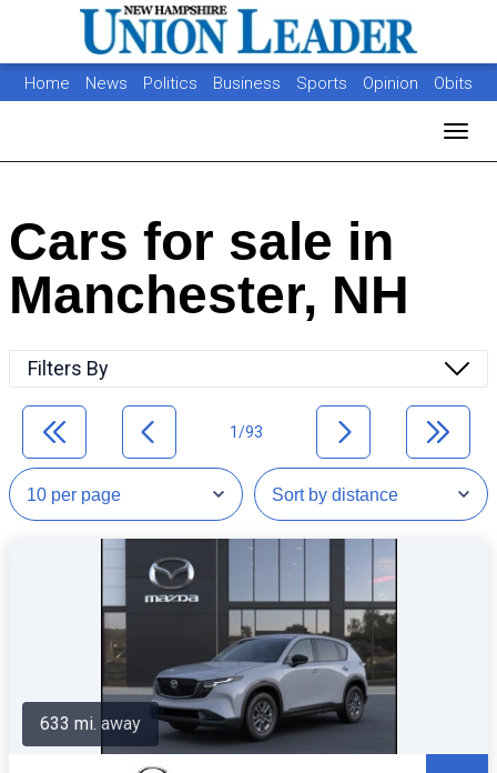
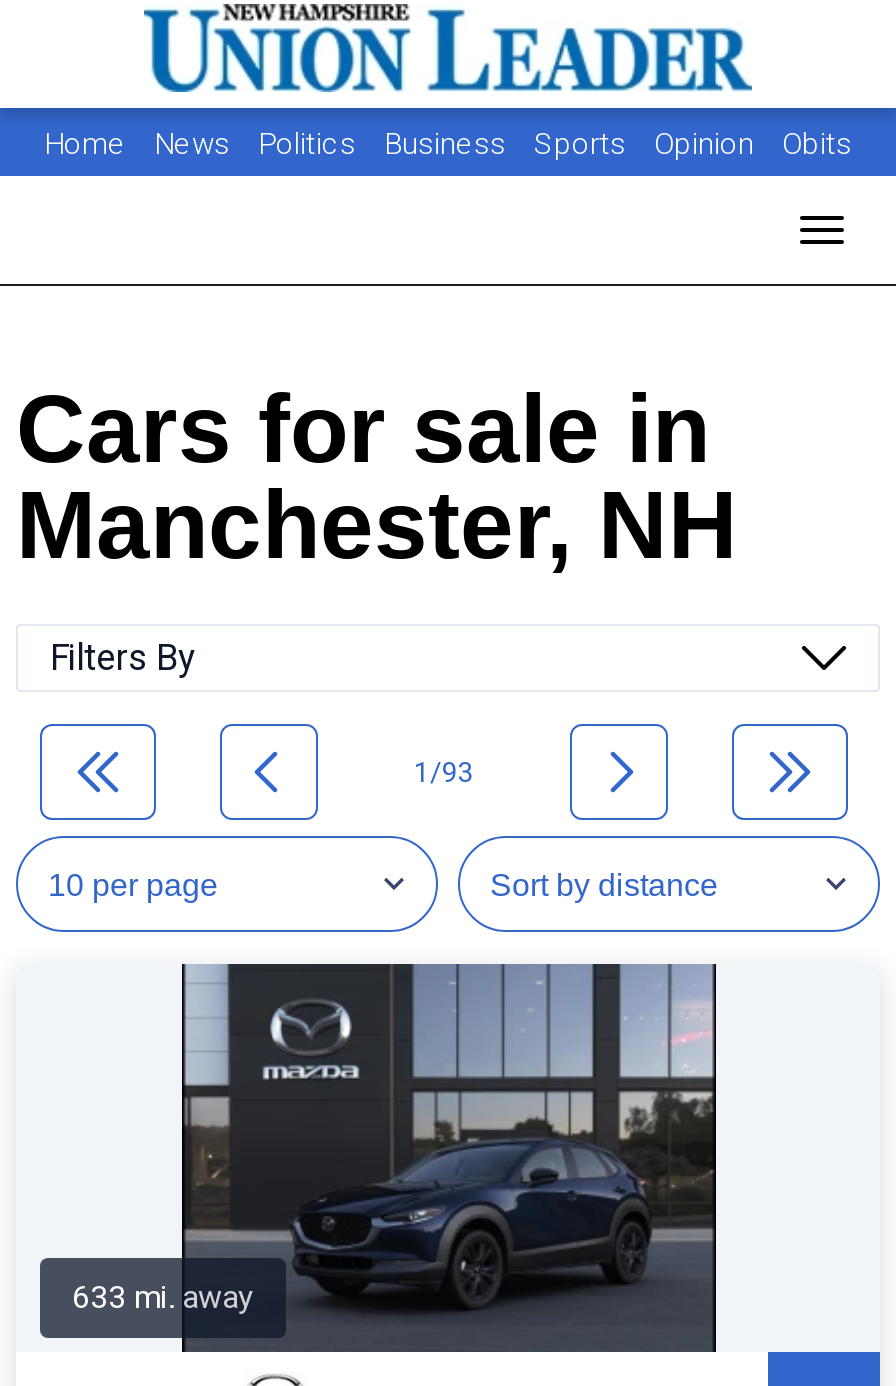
- [image]
+ [image]
